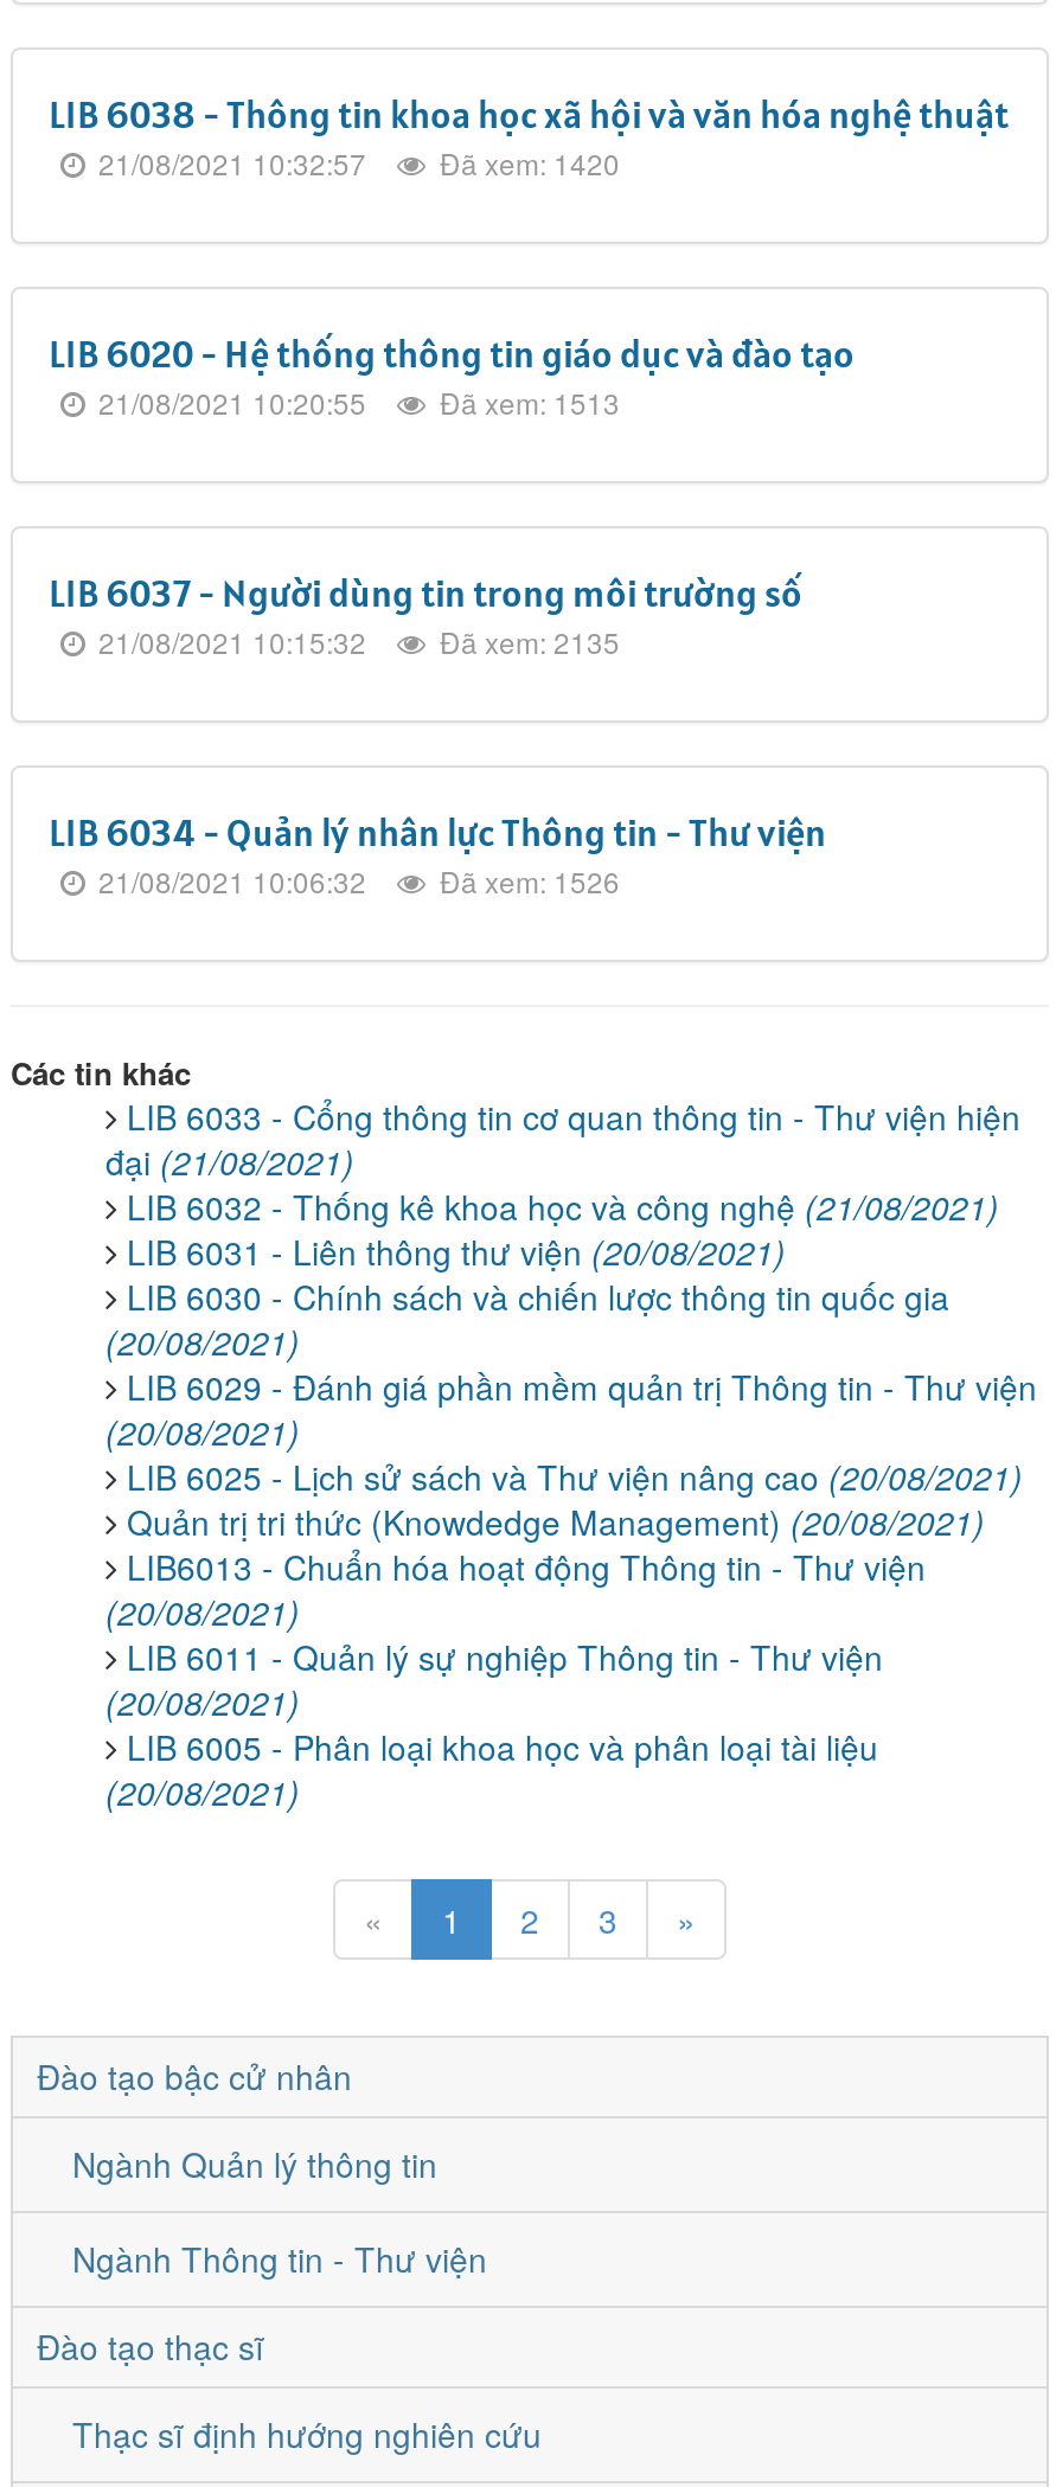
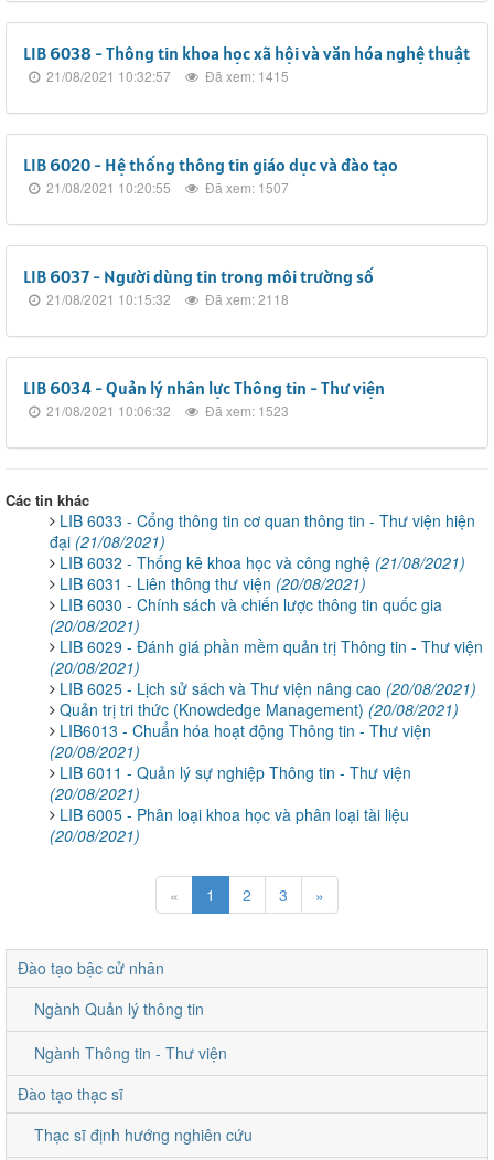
- 21/08/2021 10:32:57 Đã xem: 1420
+ 21/08/2021 10:32:57 Đã xem: 1415

- 21/08/2021 10:20:55 Đã xem: 1513
+ 21/08/2021 10:20:55 Đã xem: 1507

- 21/08/2021 10:15:32 Đã xem: 2135
+ 21/08/2021 10:15:32 Đã xem: 2118

- 21/08/2021 10:06:32 Đã xem: 1526
+ 21/08/2021 10:06:32 Đã xem: 1523
